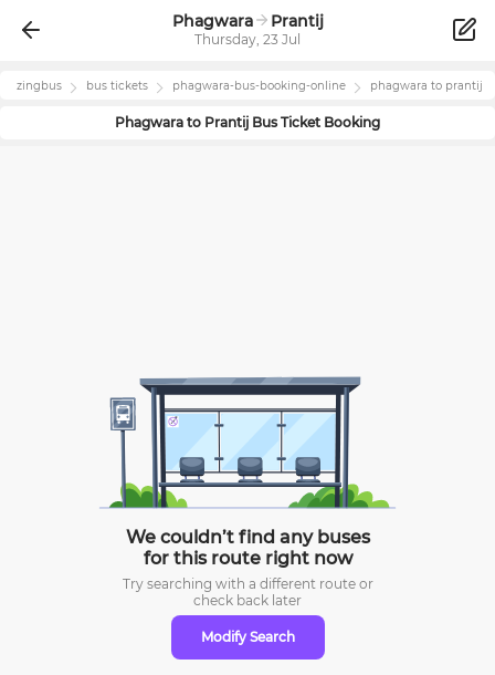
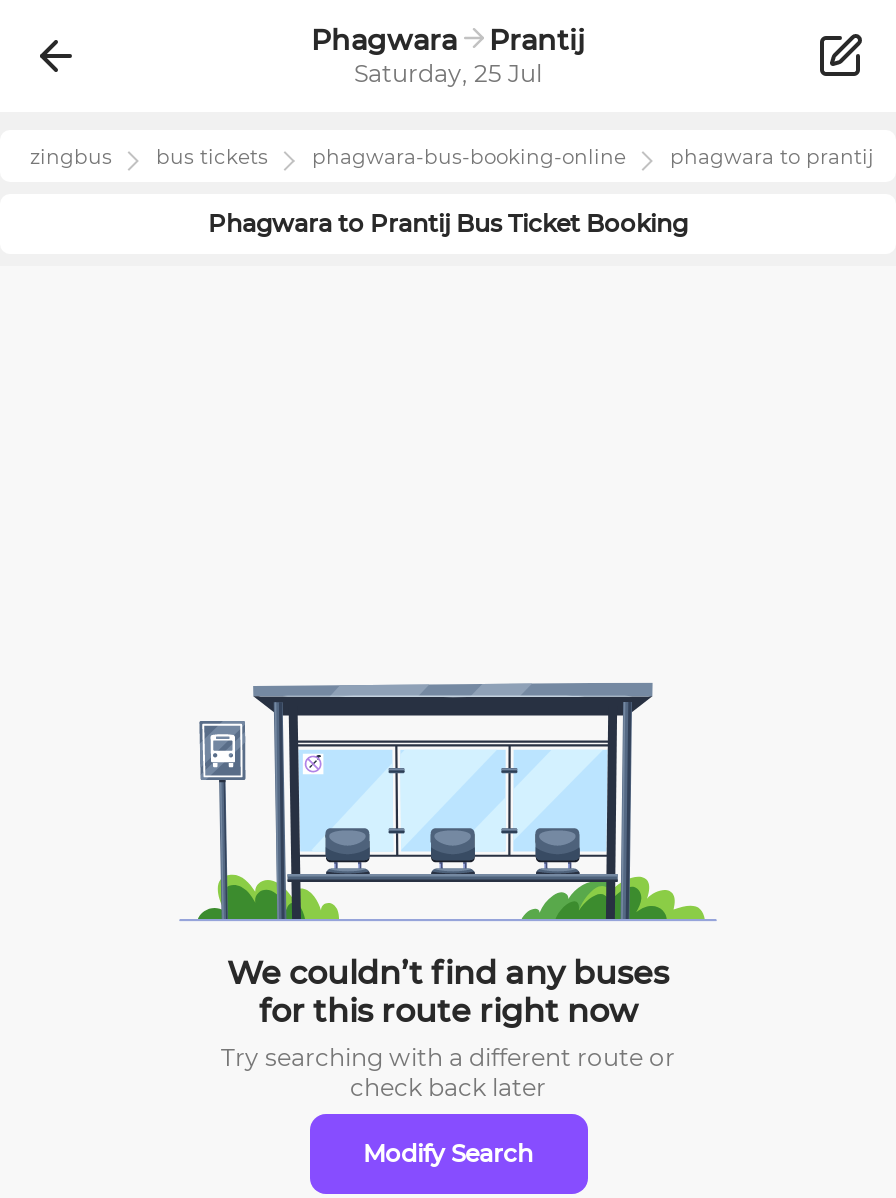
- Thursday, 23 Jul
+ Saturday, 25 Jul
